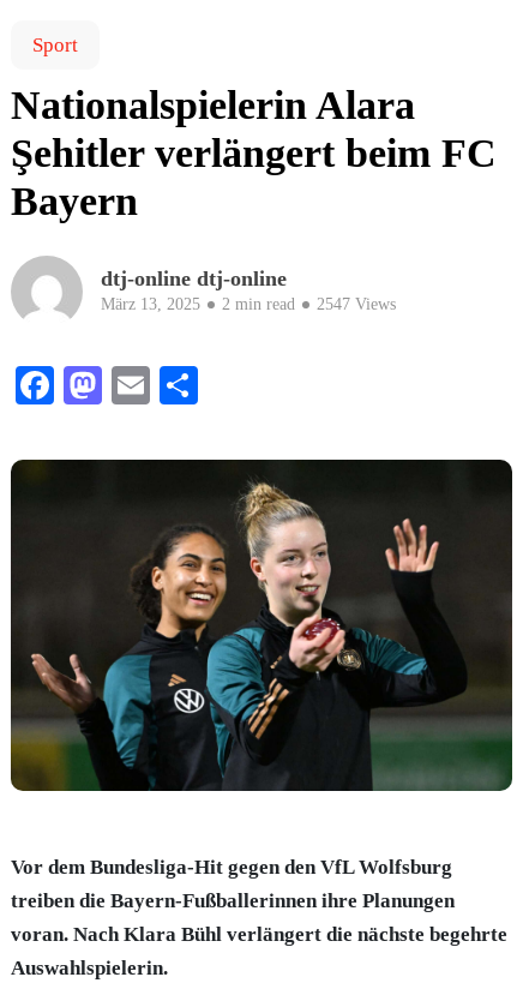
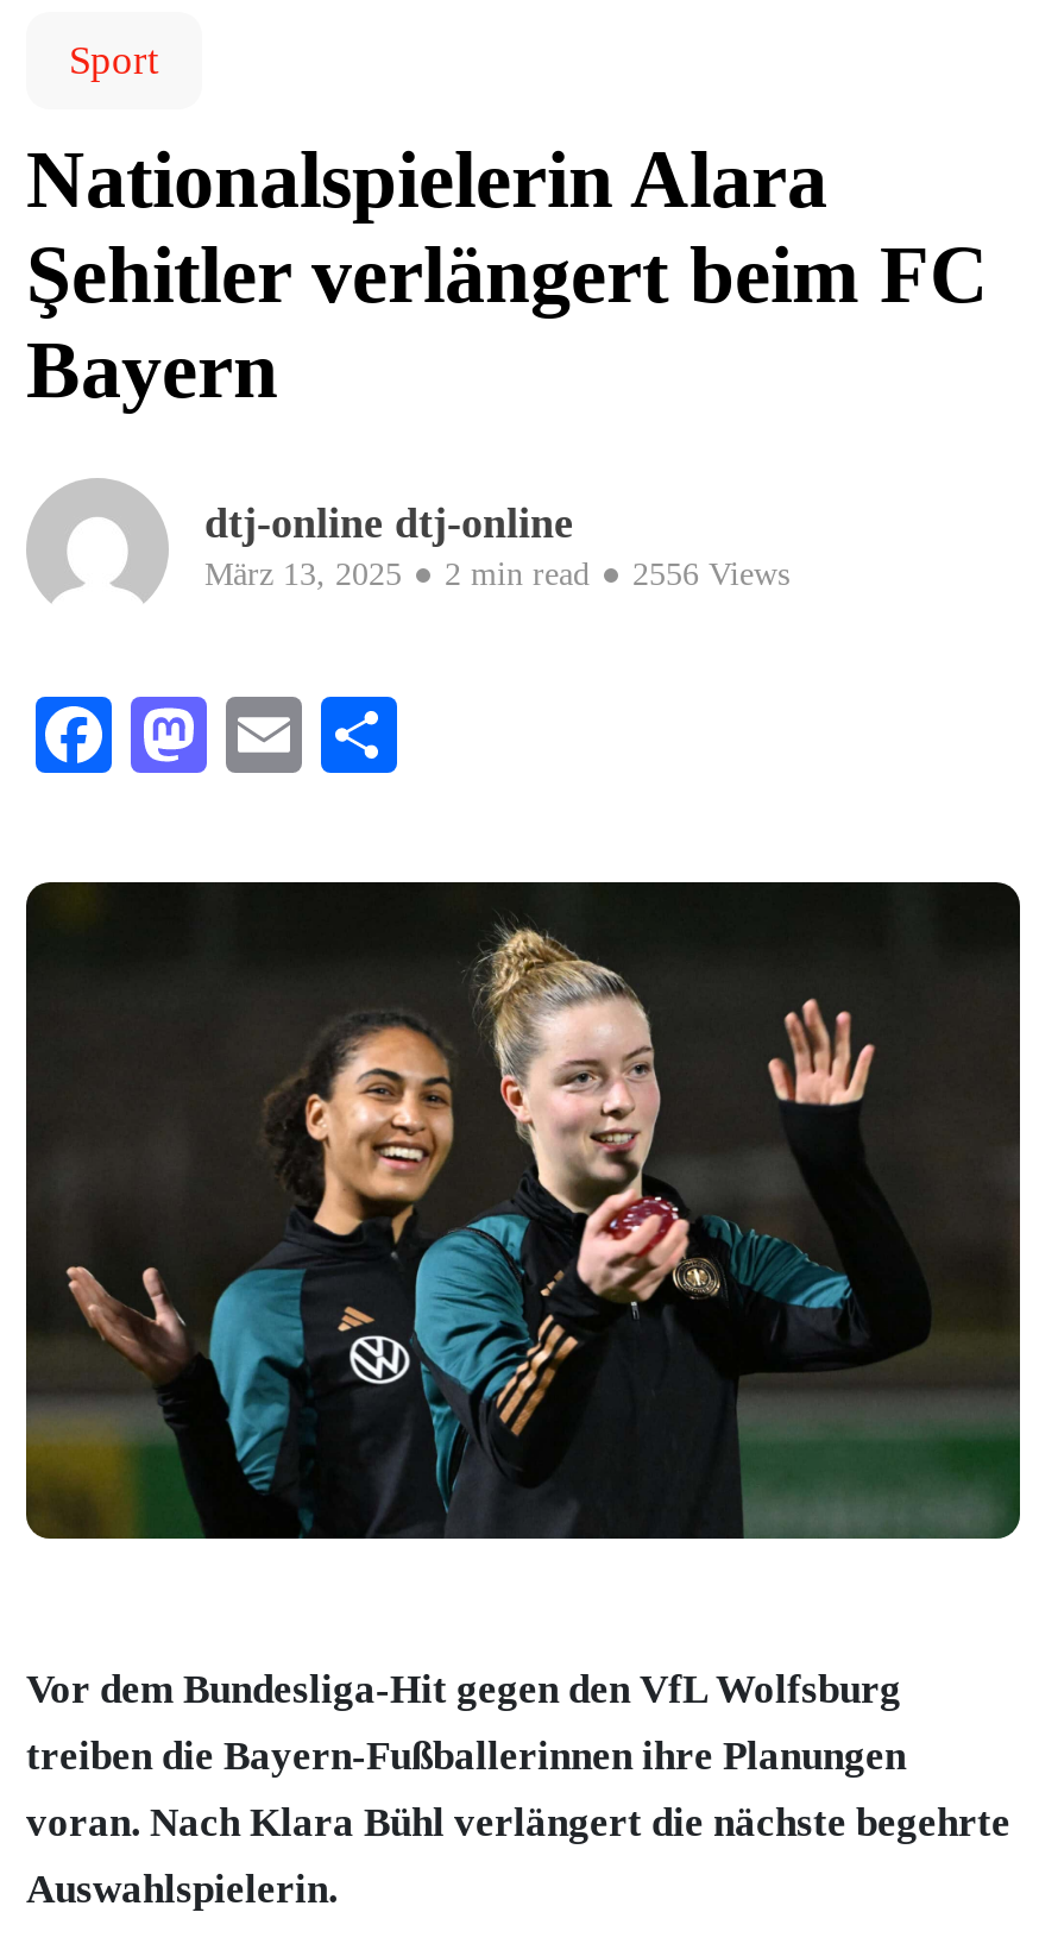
- März 13, 2025 2 min read 2547 Views
+ März 13, 2025 2 min read 2556 Views
